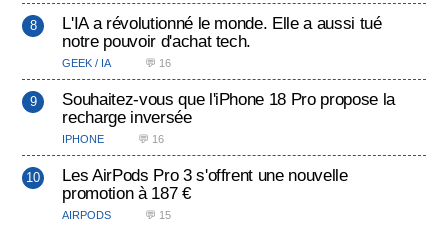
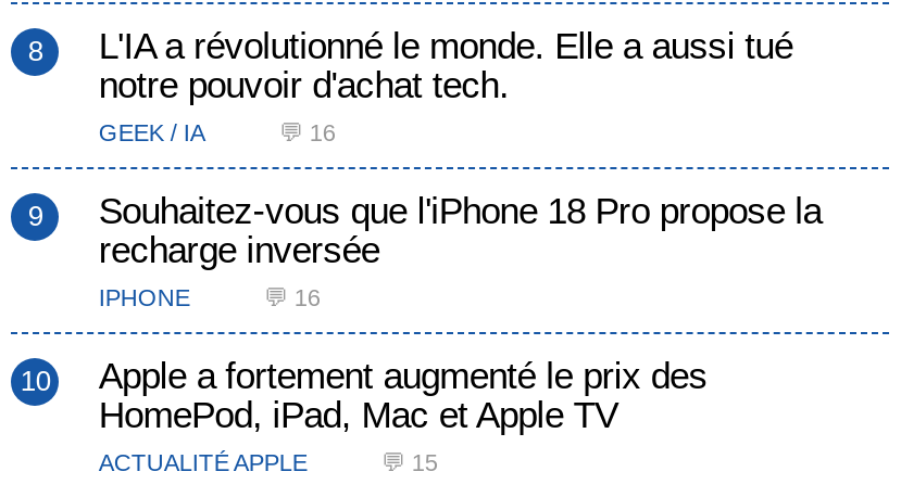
- Les AirPods Pro 3 s'offrent une nouvelle
- promotion à 187 €
- AIRPODS
+ Apple a fortement augmenté le prix des
+ HomePod, iPad, Mac et Apple TV
+ ACTUALITÉ APPLE
